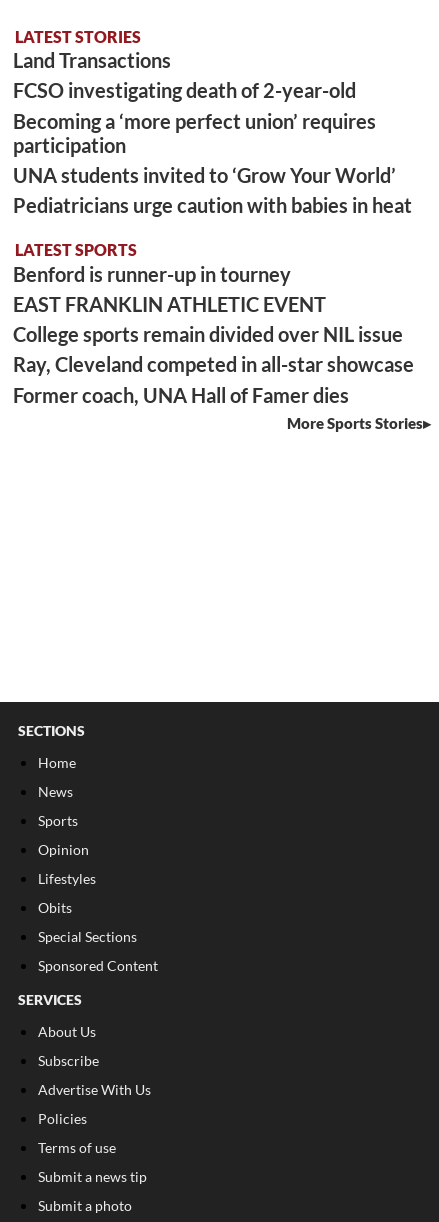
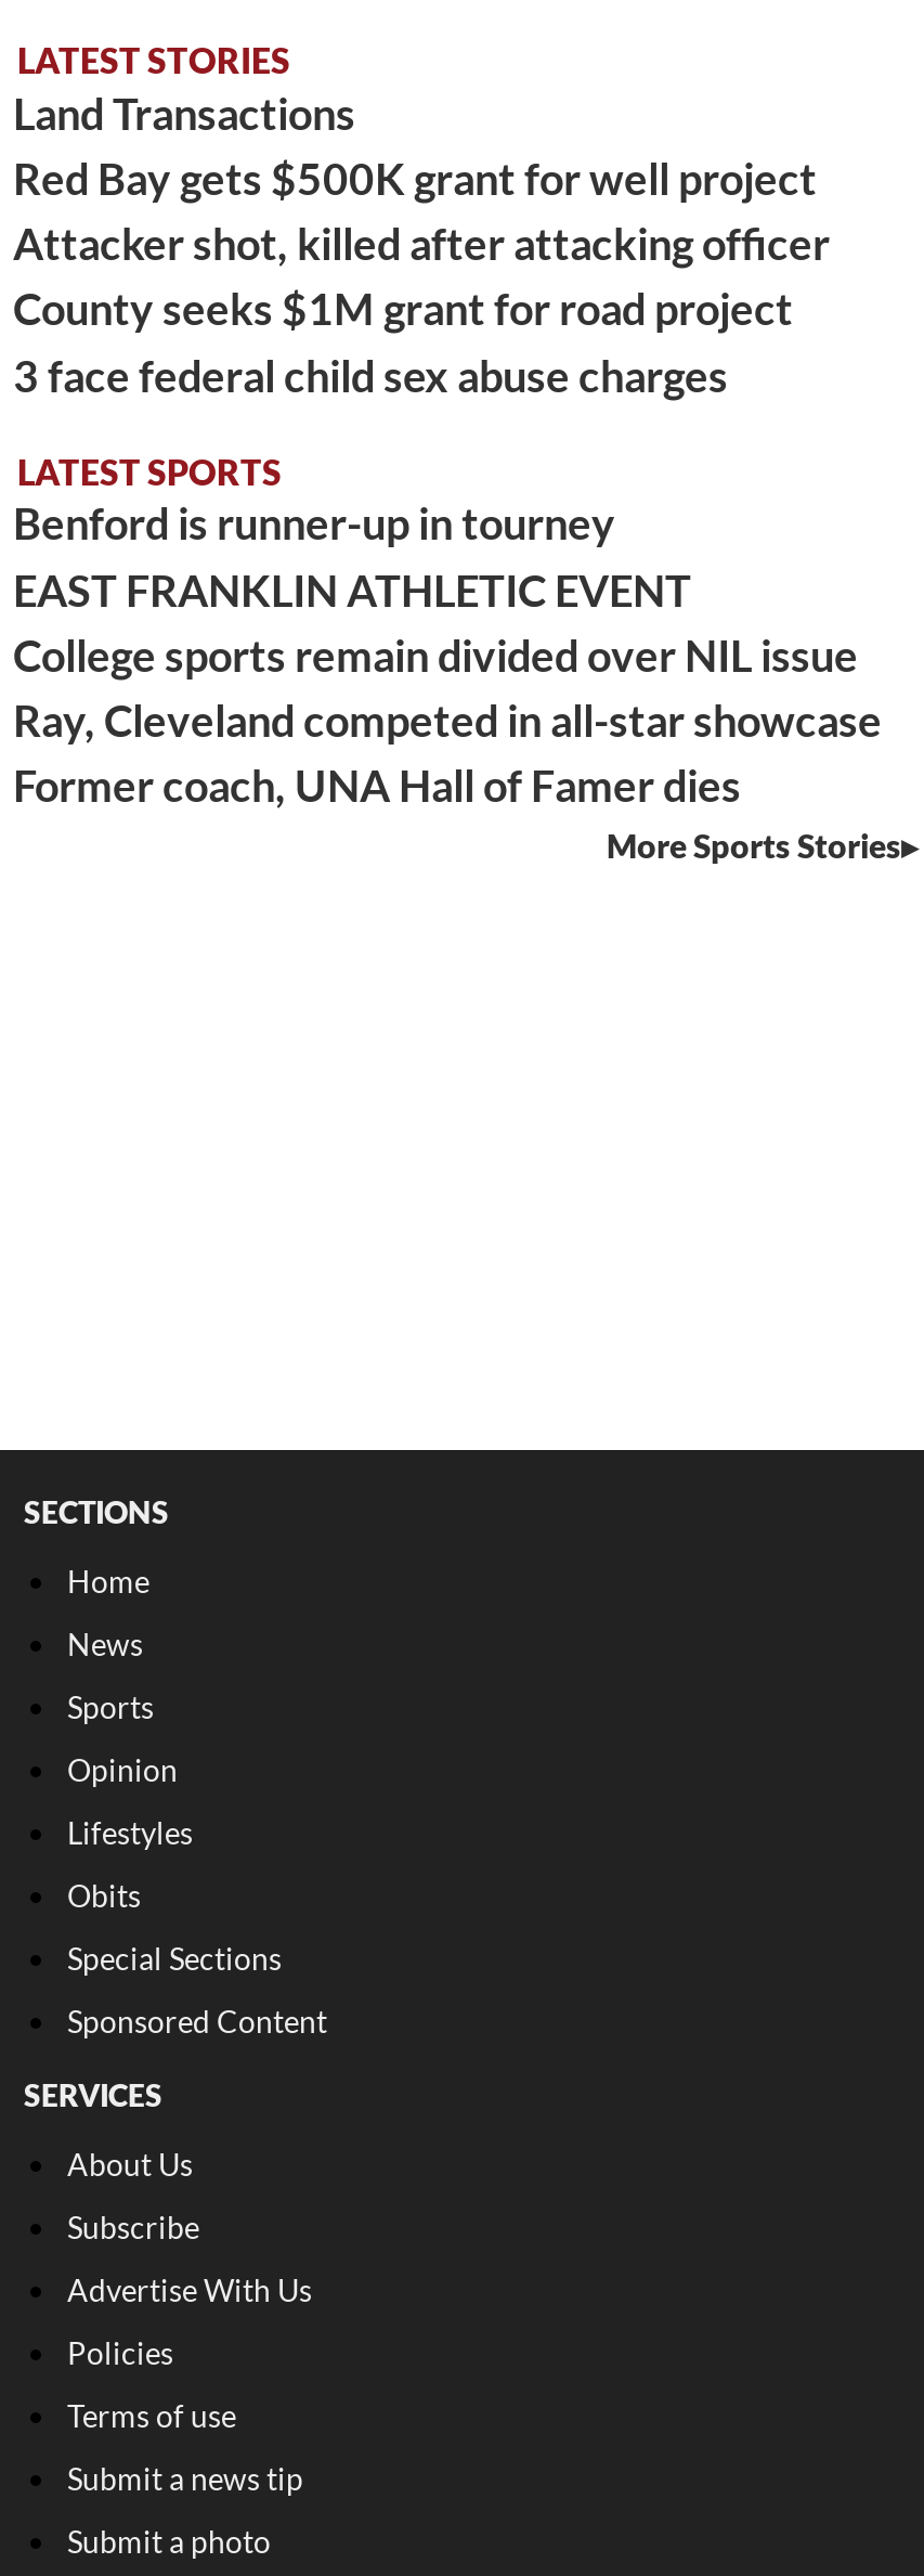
- FCSO investigating death of 2-year-old
- Becoming a ‘more perfect union’ requires
- participation
- UNA students invited to ‘Grow Your World’
- Pediatricians urge caution with babies in heat
+ Red Bay gets $500K grant for well project
+ Attacker shot, killed after attacking officer
+ County seeks $1M grant for road project
+ 3 face federal child sex abuse charges
